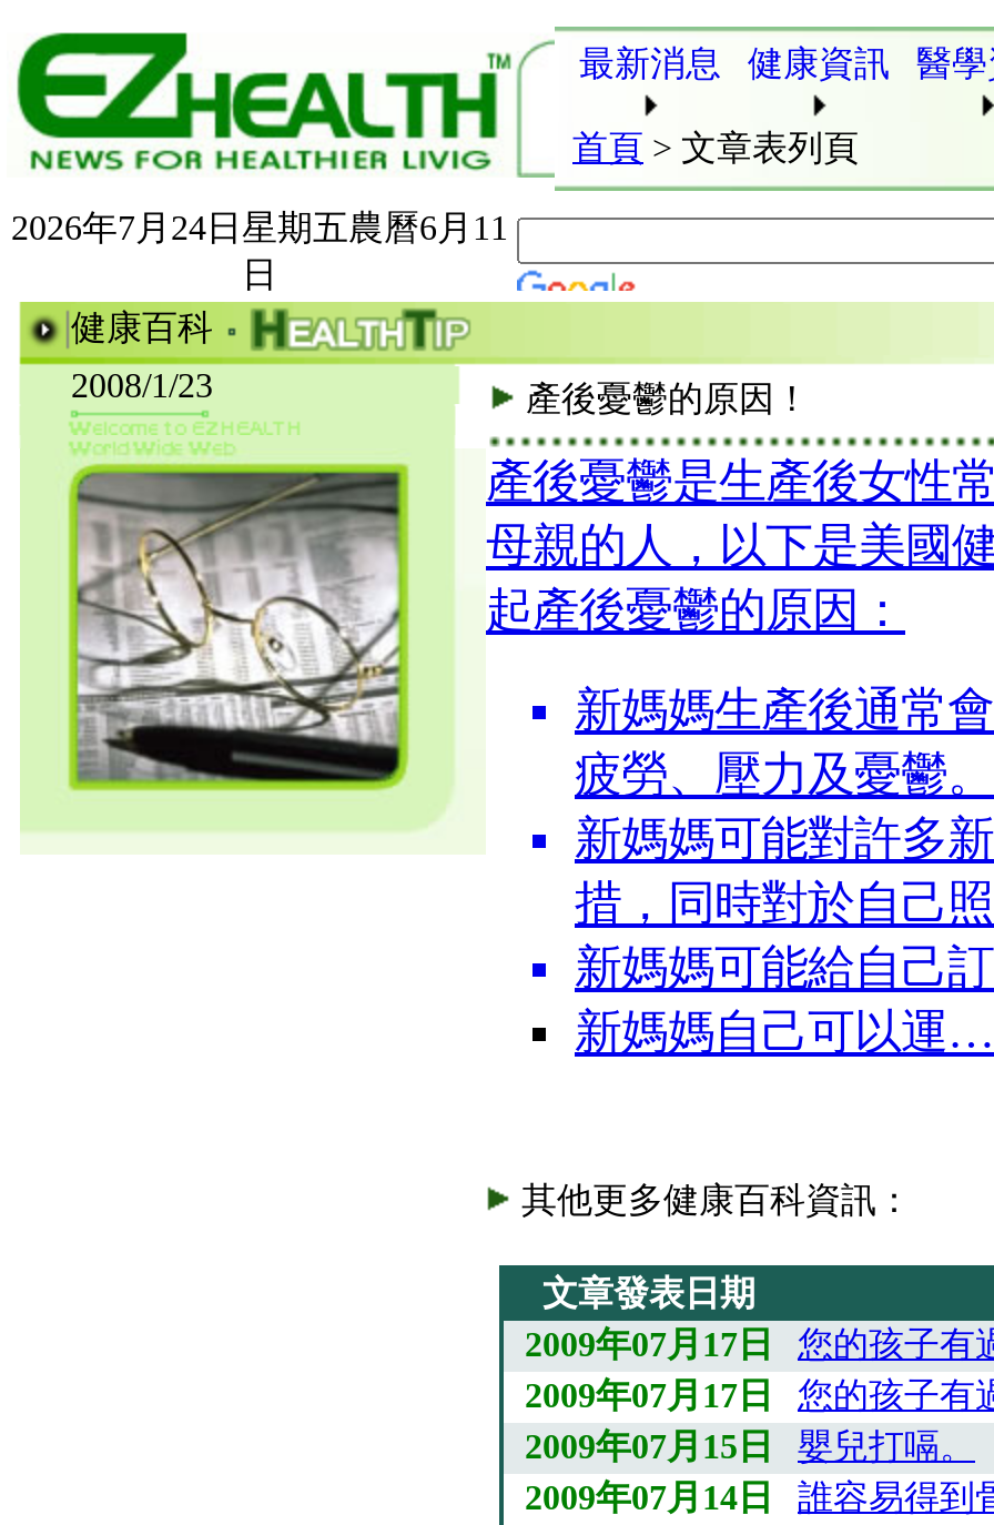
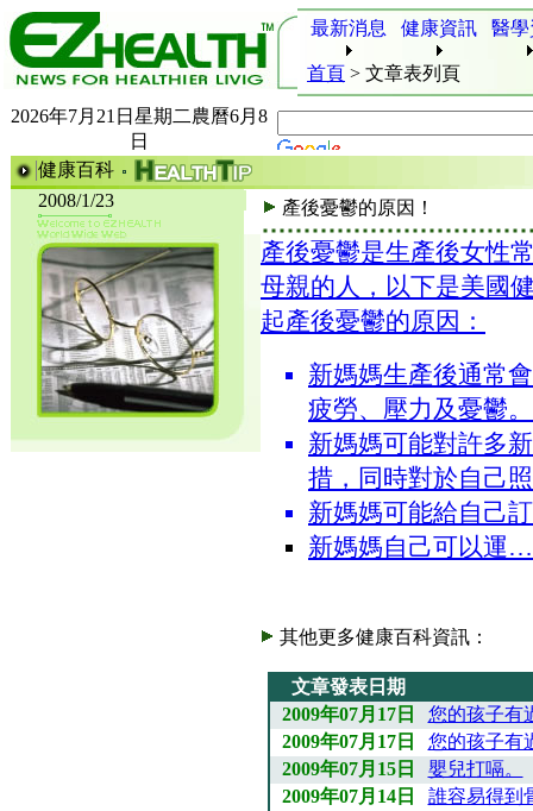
- 2026年7月24日星期五農曆6月11
+ 2026年7月21日星期二農曆6月8
